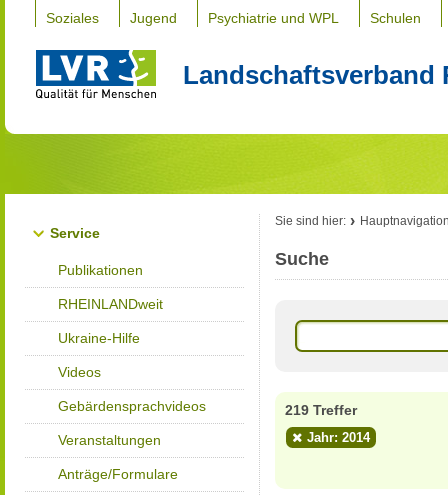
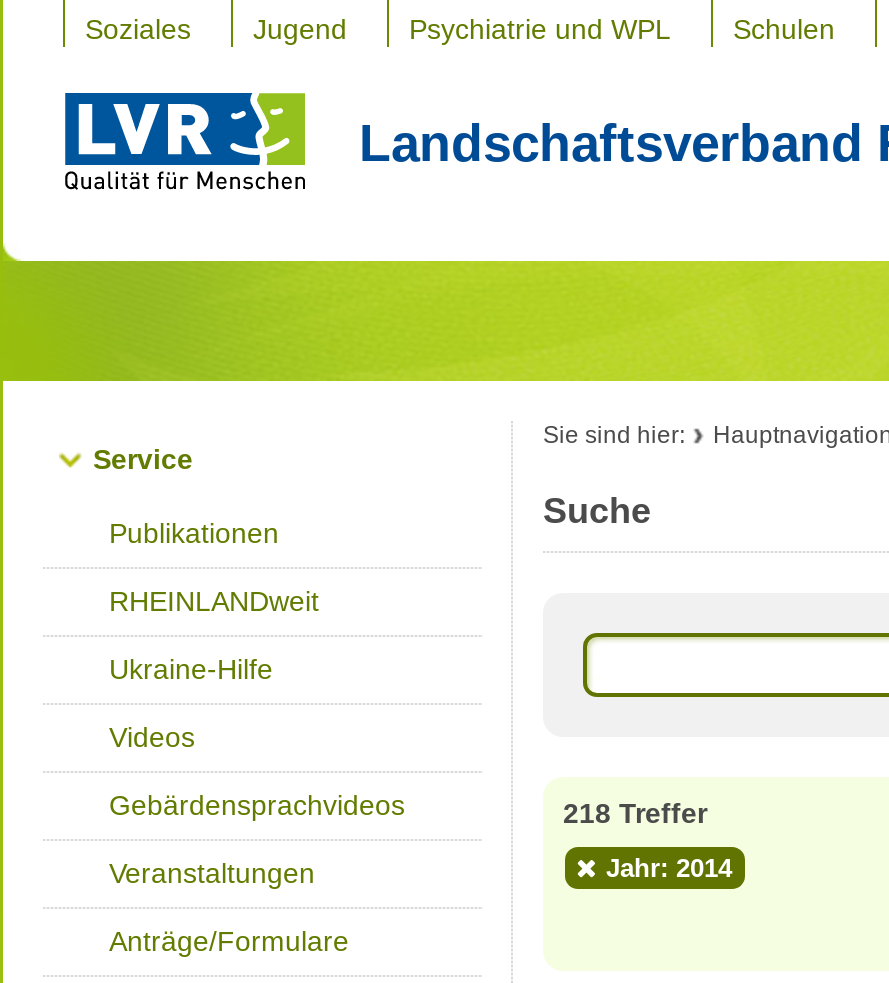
- 219 Treffer
+ 218 Treffer
